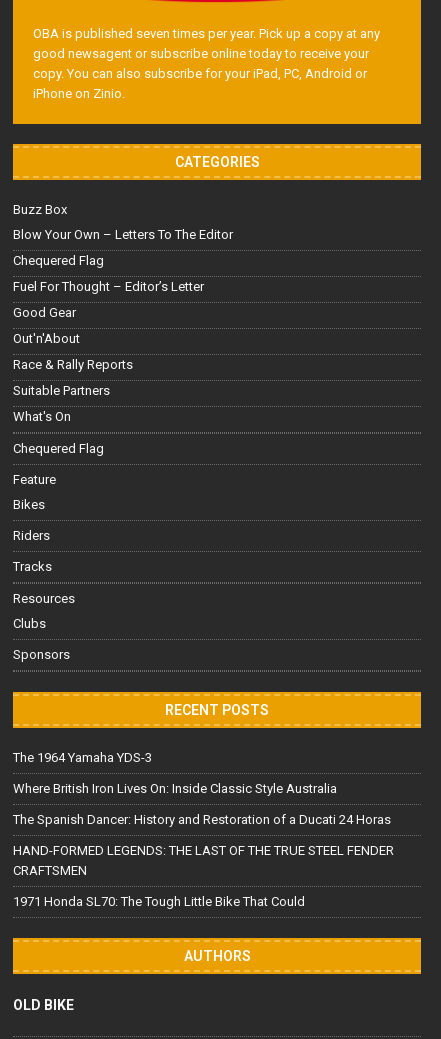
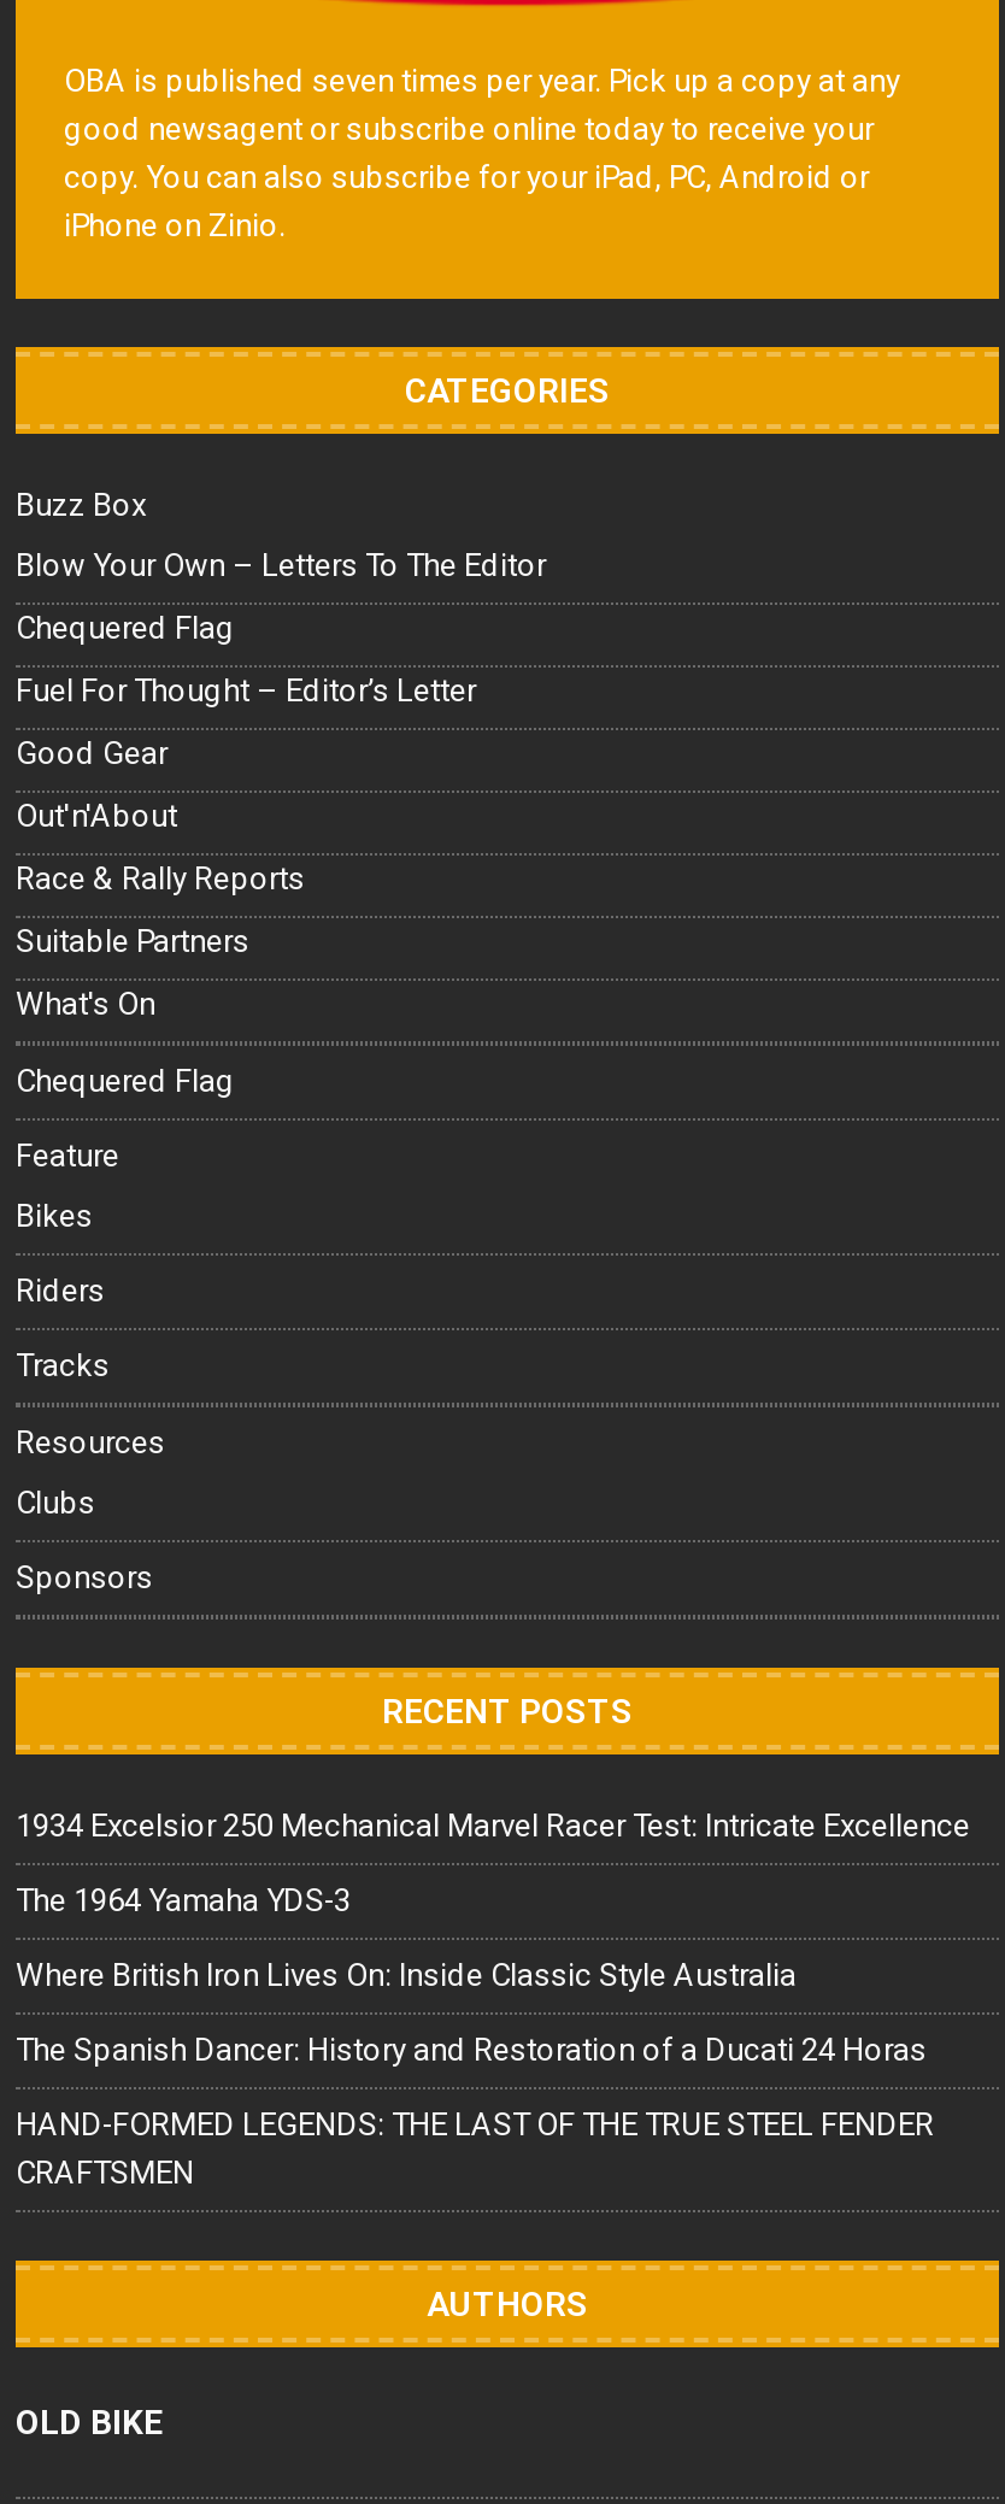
+ 1934 Excelsior 250 Mechanical Marvel Racer Test: Intricate Excellence

moved down: The 1964 Yamaha YDS-3 | Where British Iron Lives On: Inside Classic Style Australia | The Spanish Dancer: History and Restoration of a Ducati 24 Horas | HAND-FORMED LEGENDS: THE LAST OF THE TRUE STEEL FENDER | CRAFTSMEN

- 1971 Honda SL70: The Tough Little Bike That Could
